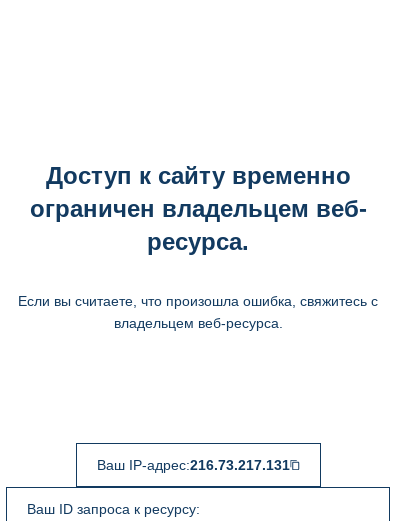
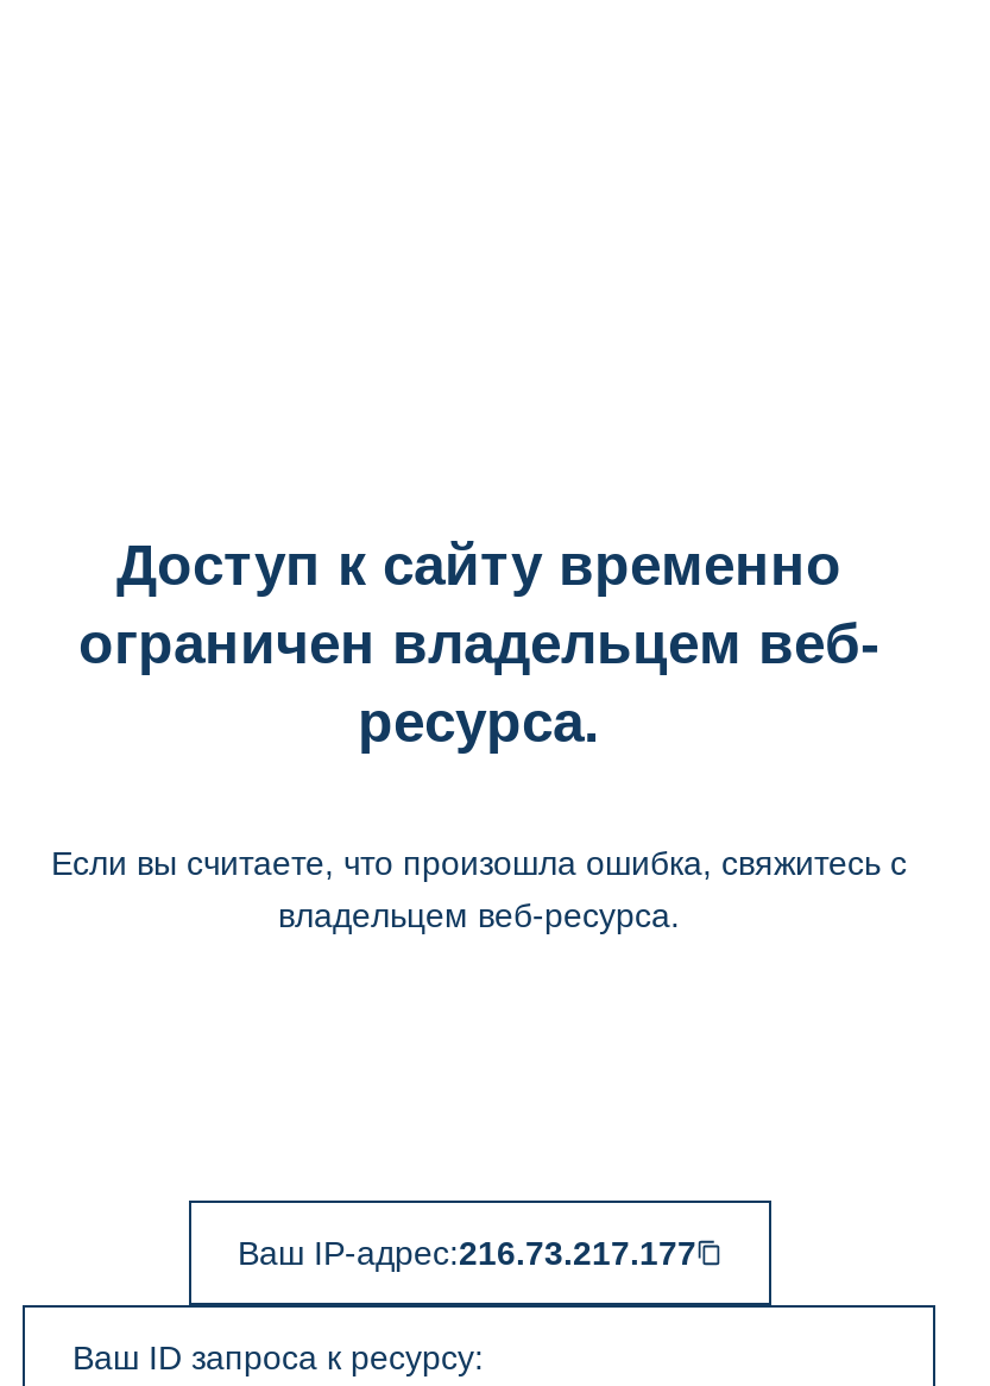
- Ваш IP-адрес:216.73.217.131
+ Ваш IP-адрес:216.73.217.177
